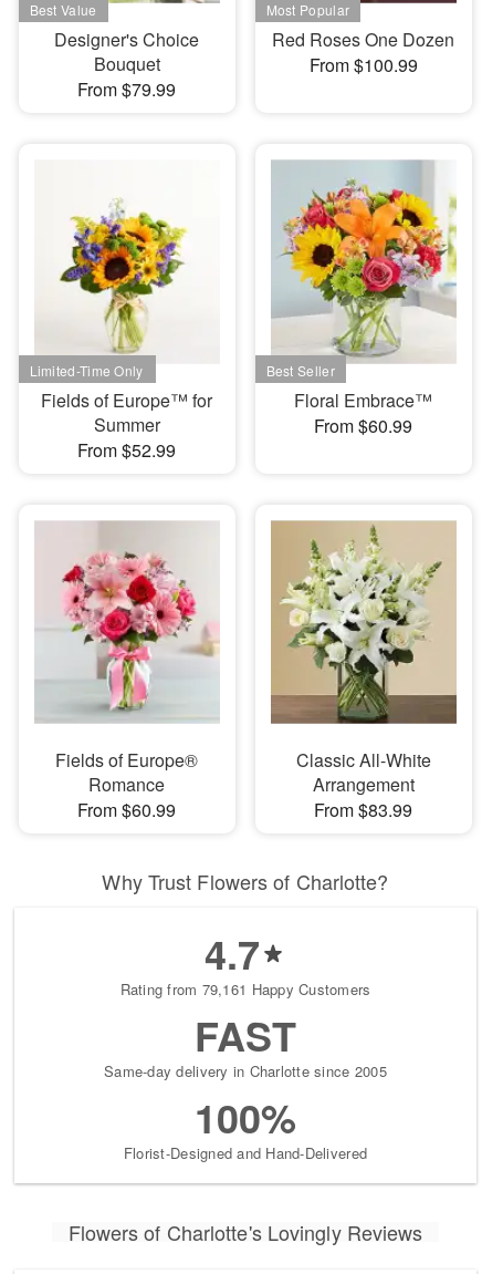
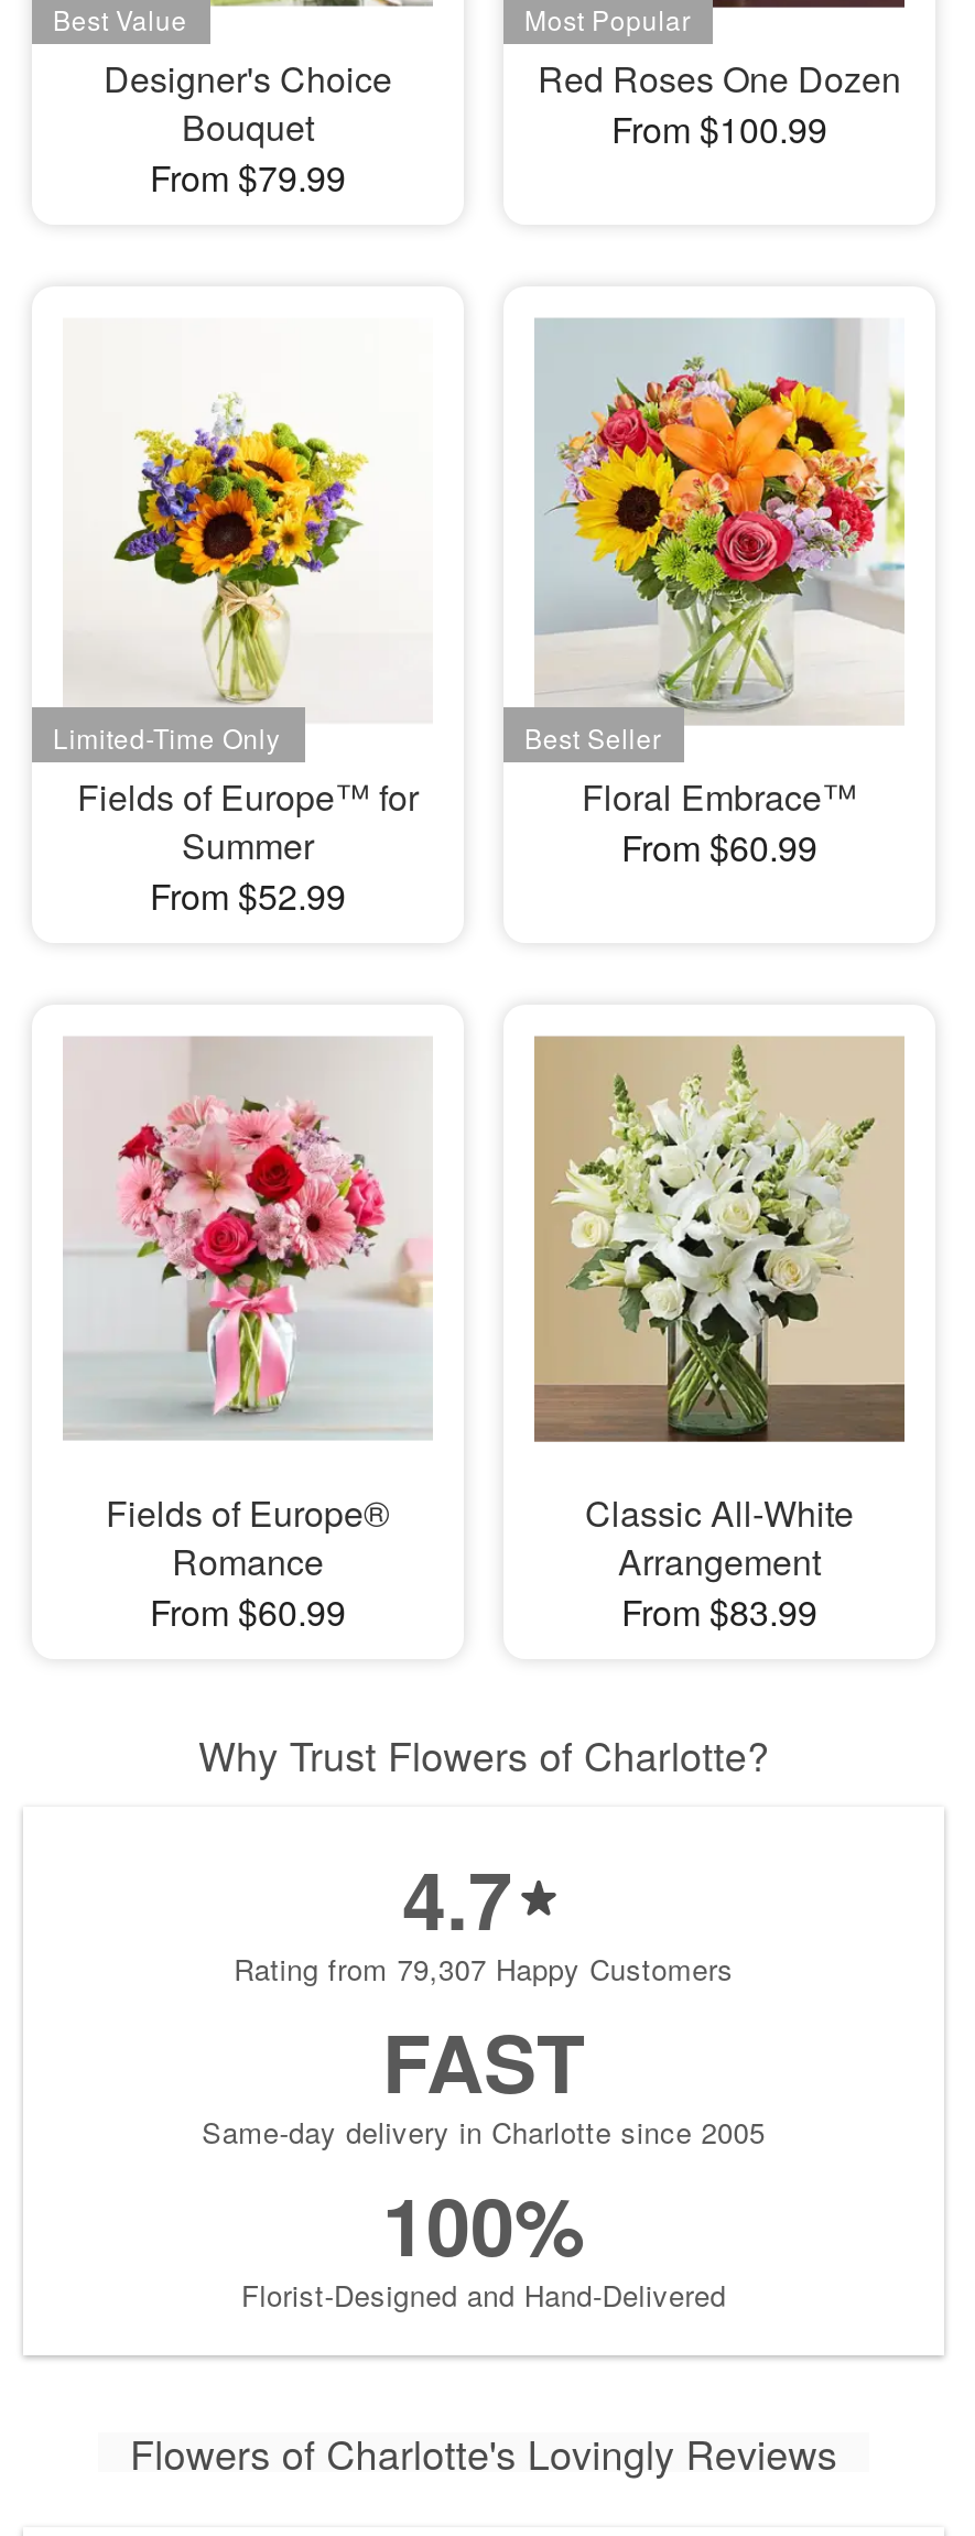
- Rating from 79,161 Happy Customers
+ Rating from 79,307 Happy Customers
